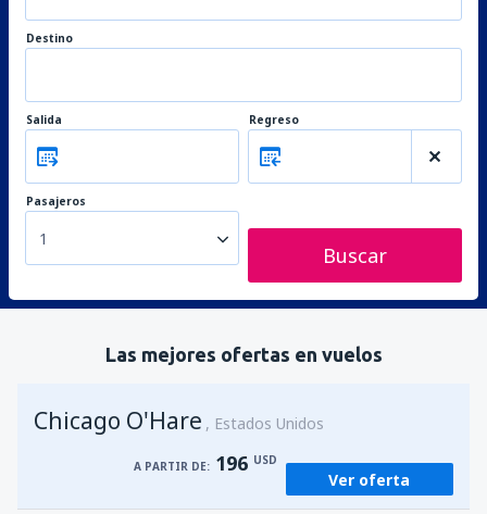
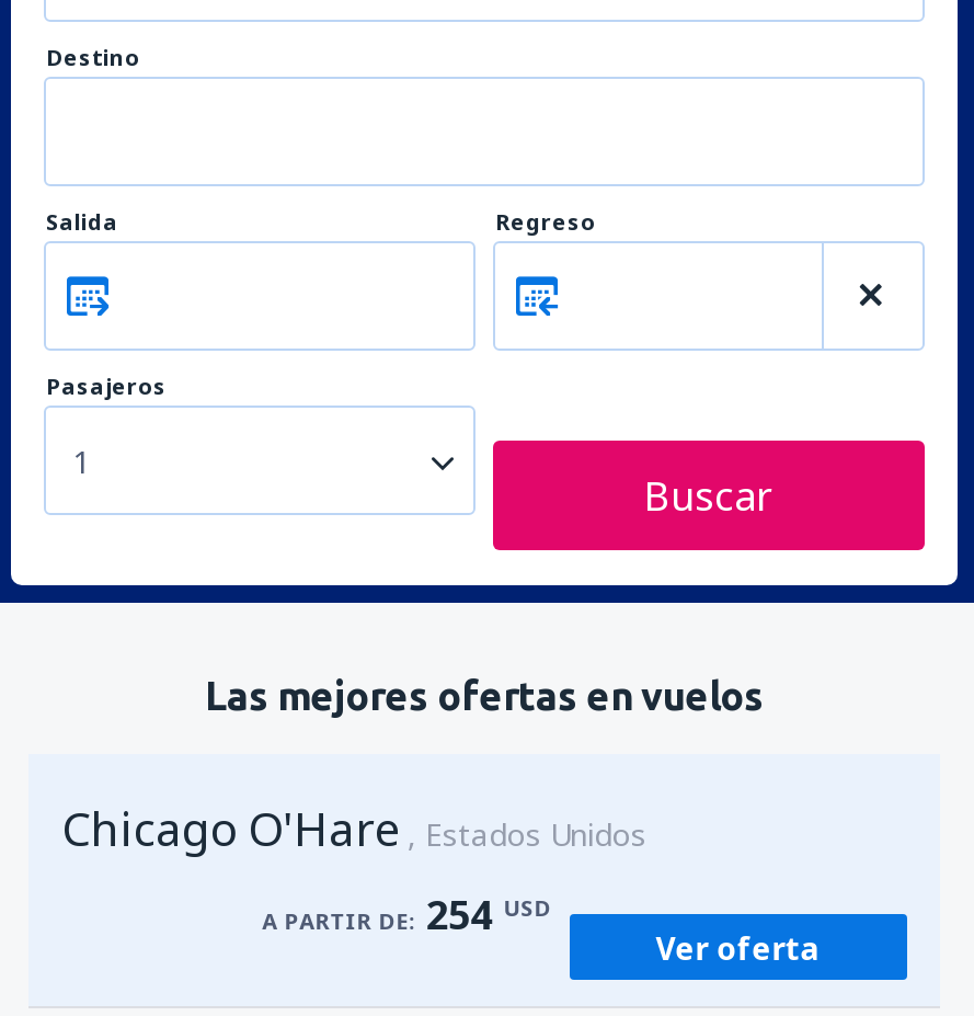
- A PARTIR DE: 196 USD
+ A PARTIR DE: 254 USD
